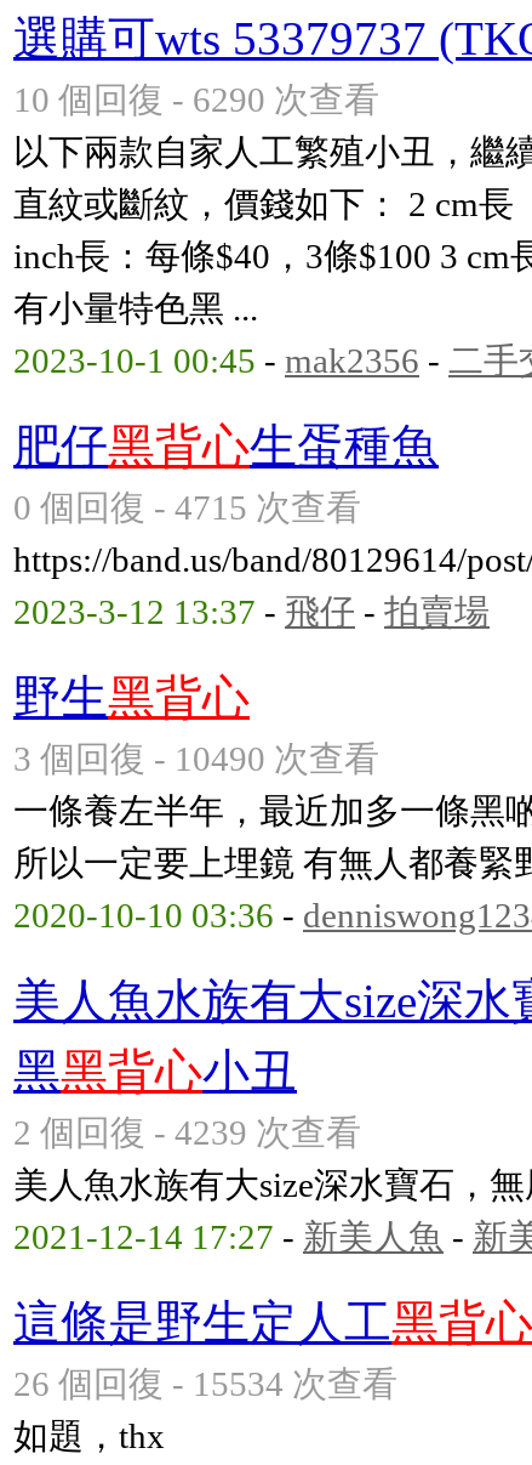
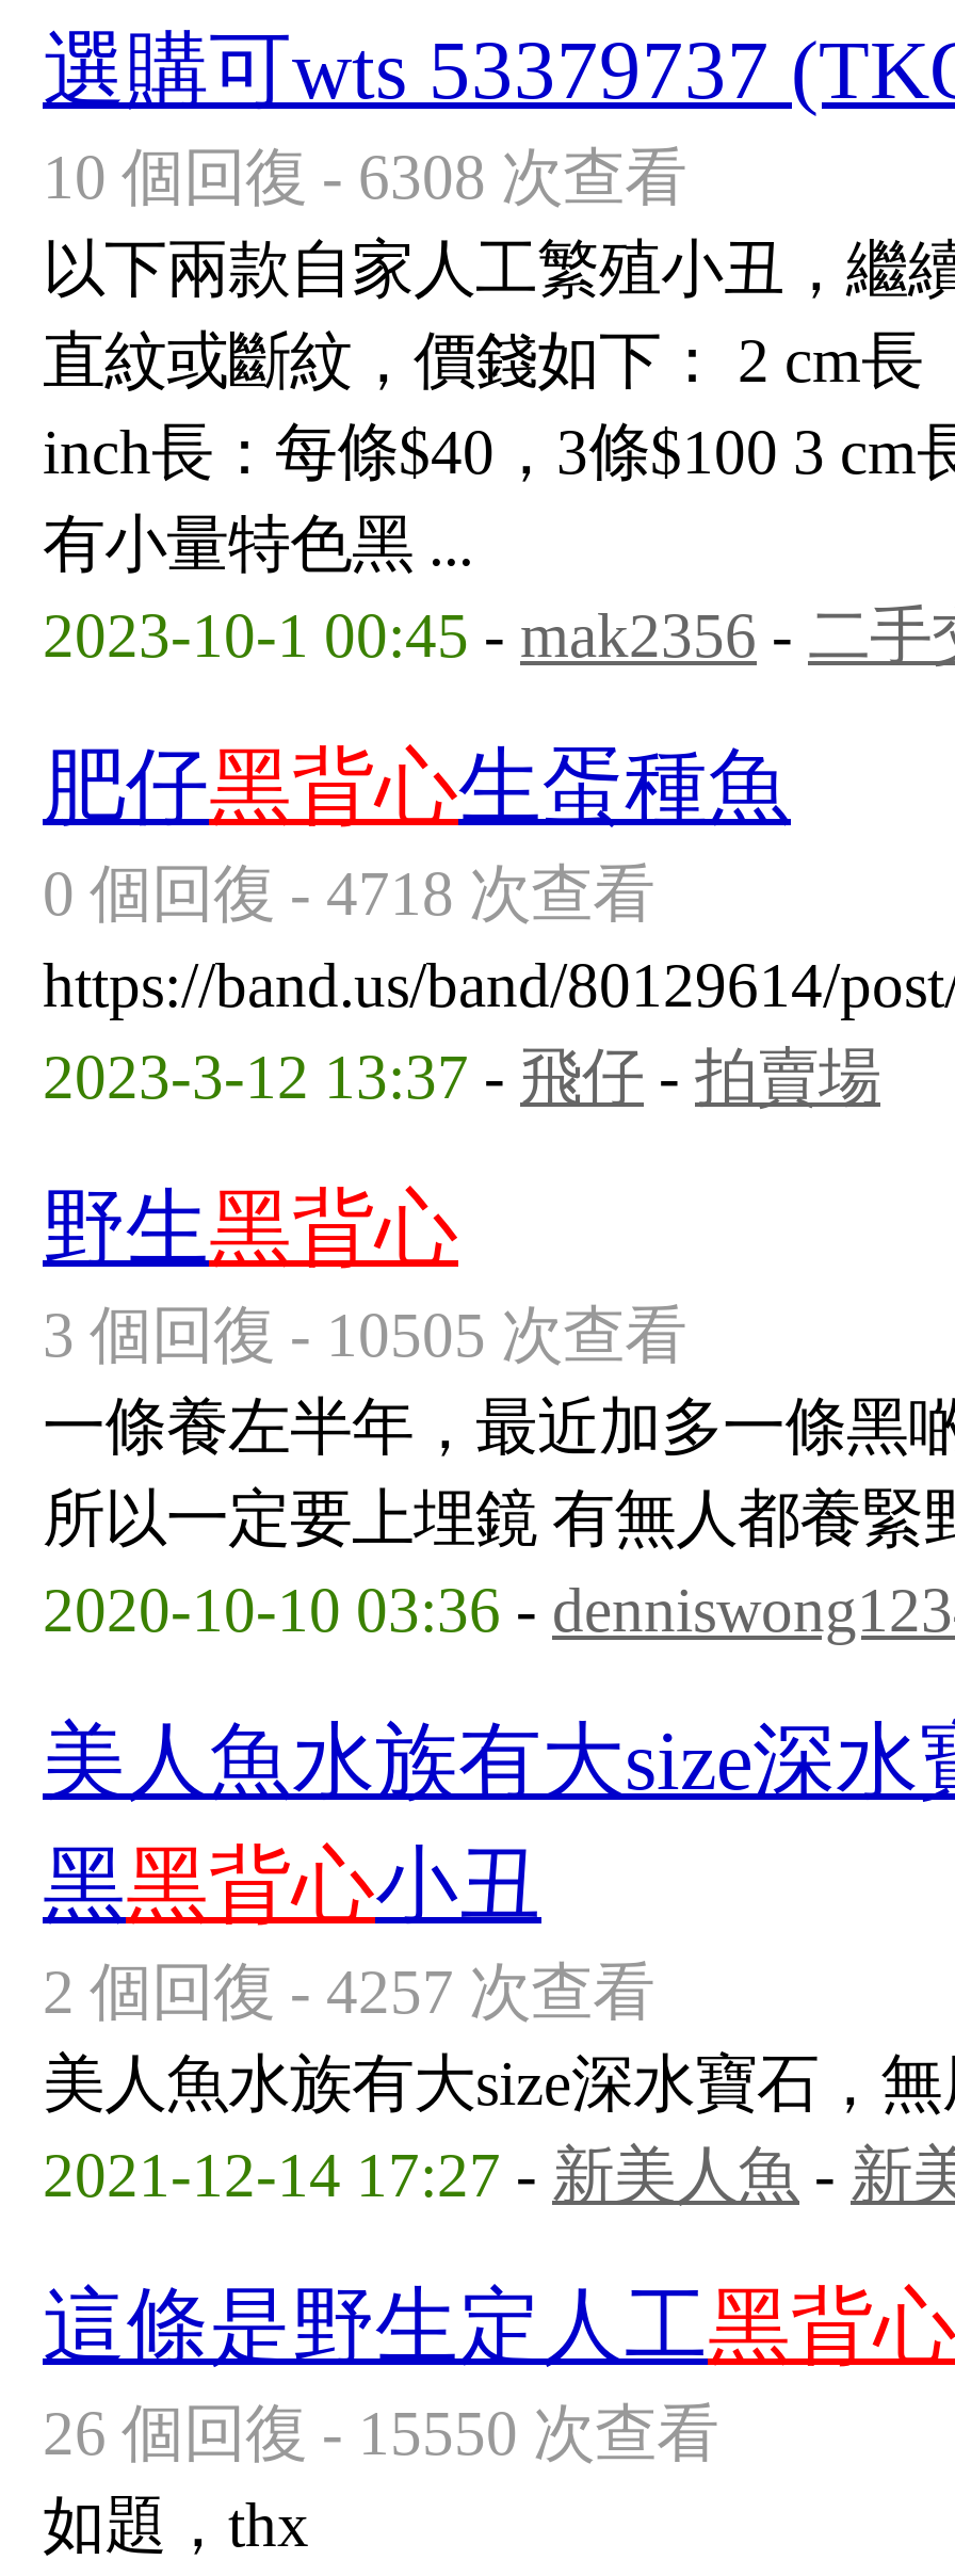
- 10 個回復 - 6290 次查看
+ 10 個回復 - 6308 次查看

- 0 個回復 - 4715 次查看
+ 0 個回復 - 4718 次查看

- 3 個回復 - 10490 次查看
+ 3 個回復 - 10505 次查看

- 2 個回復 - 4239 次查看
+ 2 個回復 - 4257 次查看

- 26 個回復 - 15534 次查看
+ 26 個回復 - 15550 次查看
